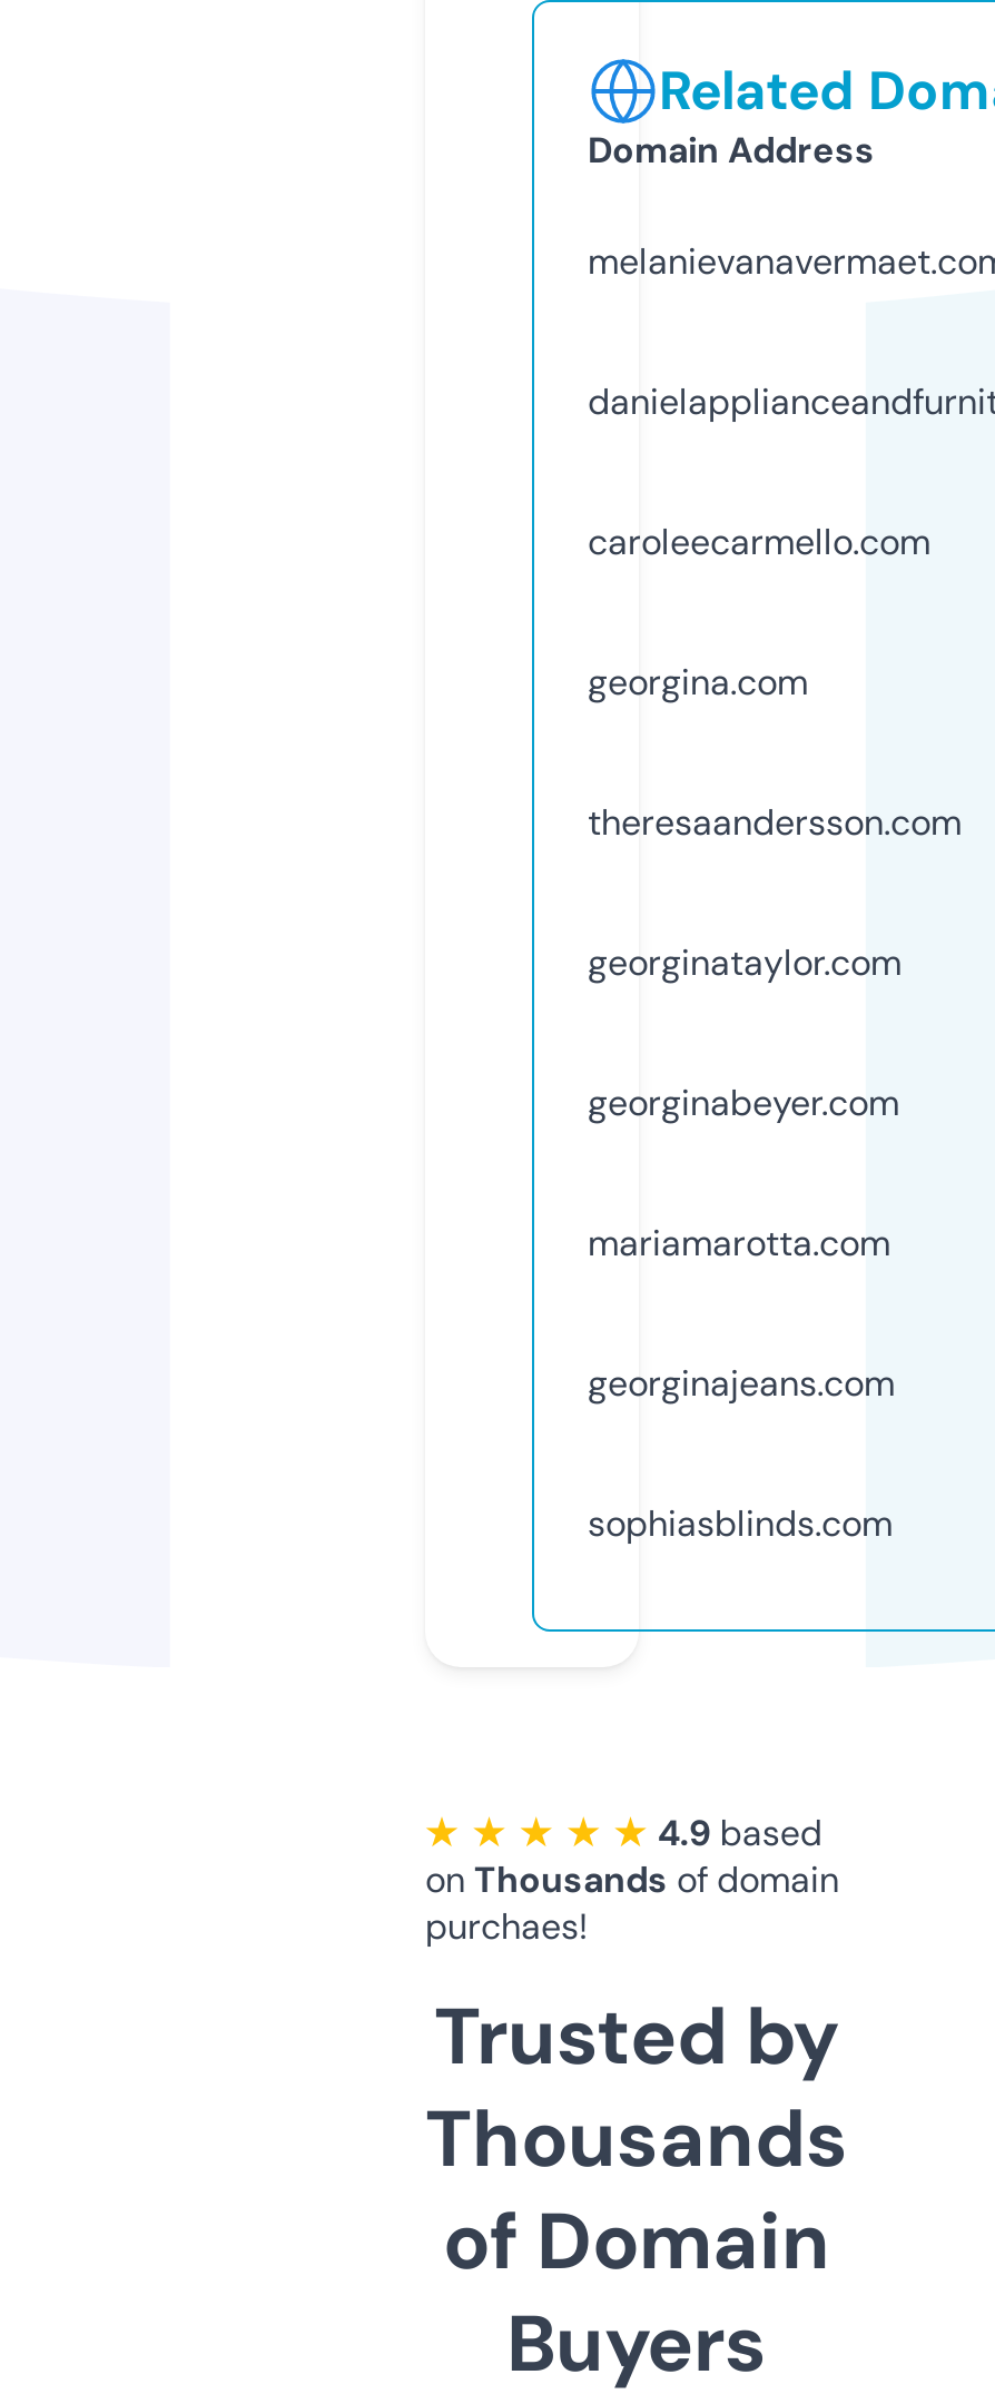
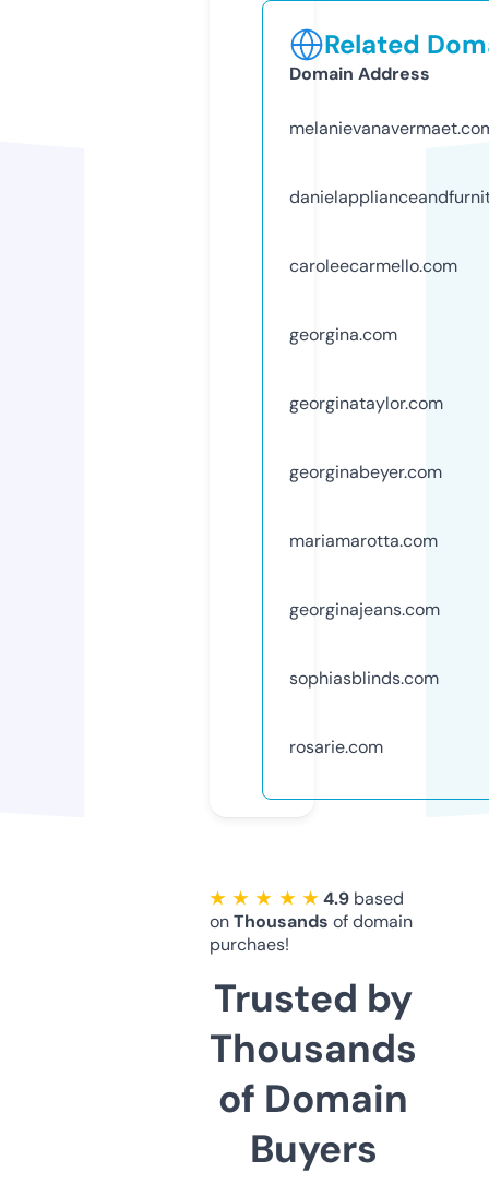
- theresaandersson.com

moved up: georginataylor.com | georginabeyer.com | mariamarotta.com | georginajeans.com | sophiasblinds.com

+ rosarie.com
